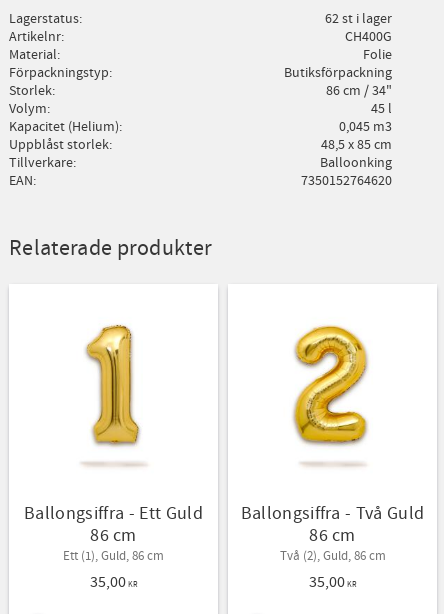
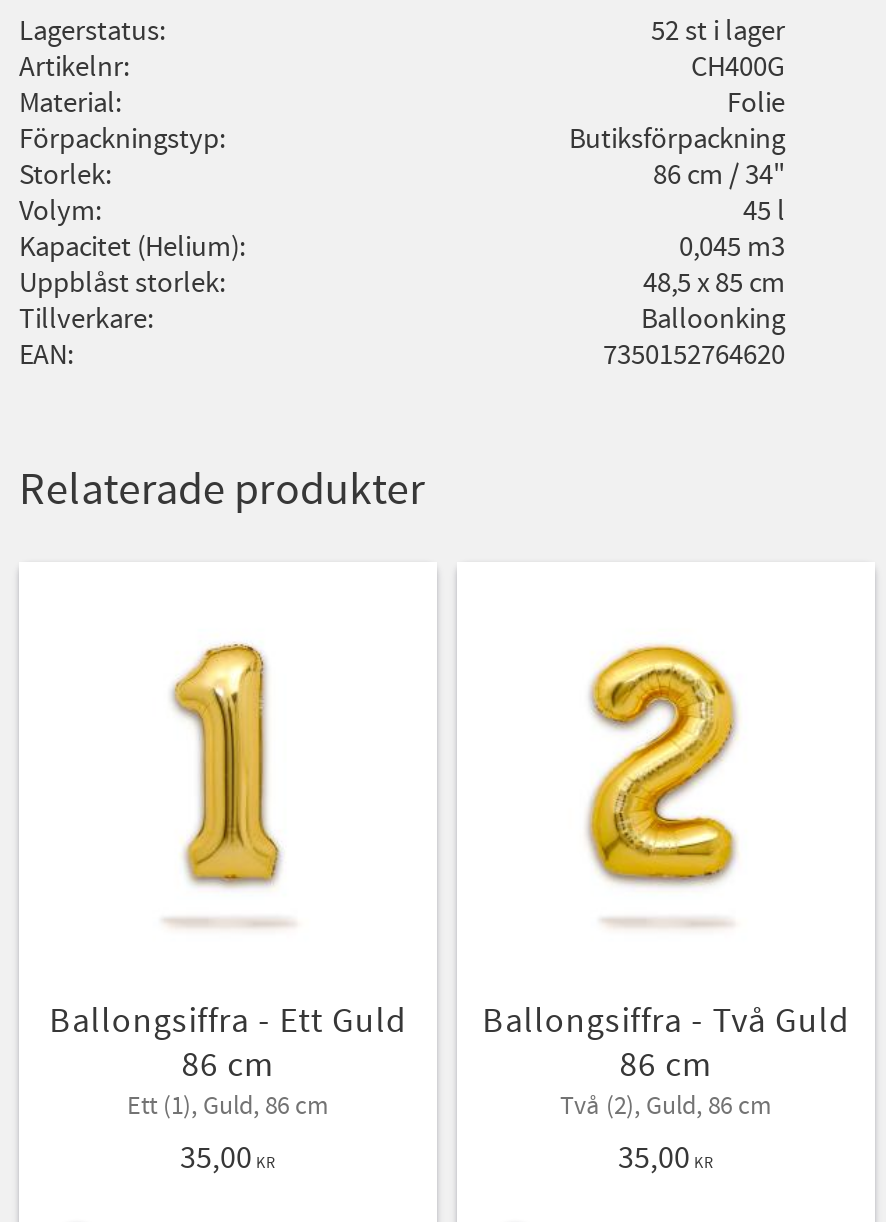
- 62 st i lager
+ 52 st i lager
